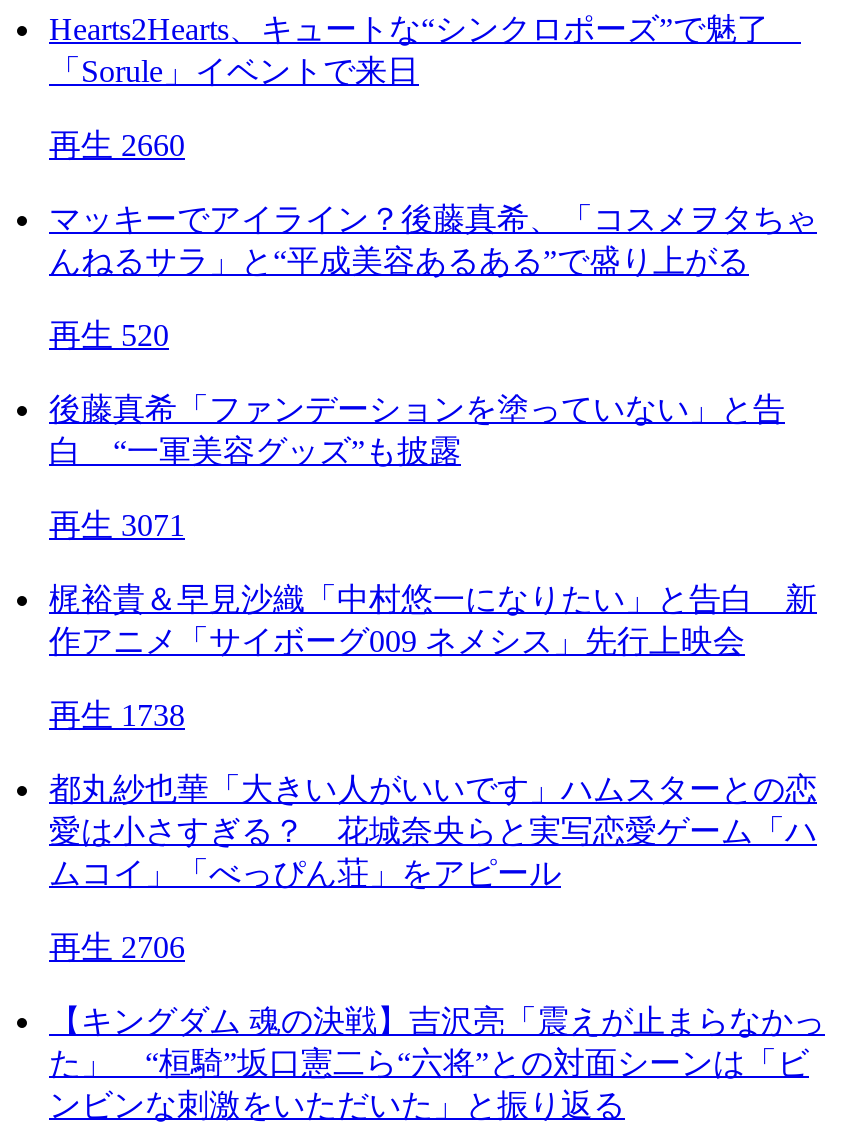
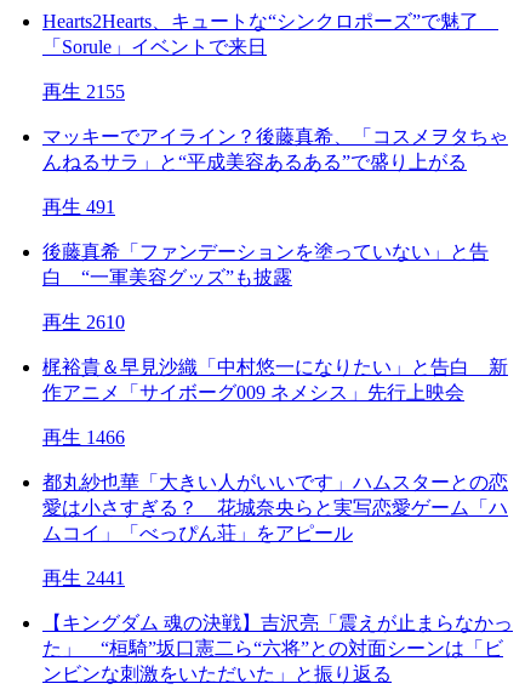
- 再生 2660
+ 再生 2155

- 再生 520
+ 再生 491

- 再生 3071
+ 再生 2610

- 再生 1738
+ 再生 1466

- 再生 2706
+ 再生 2441
